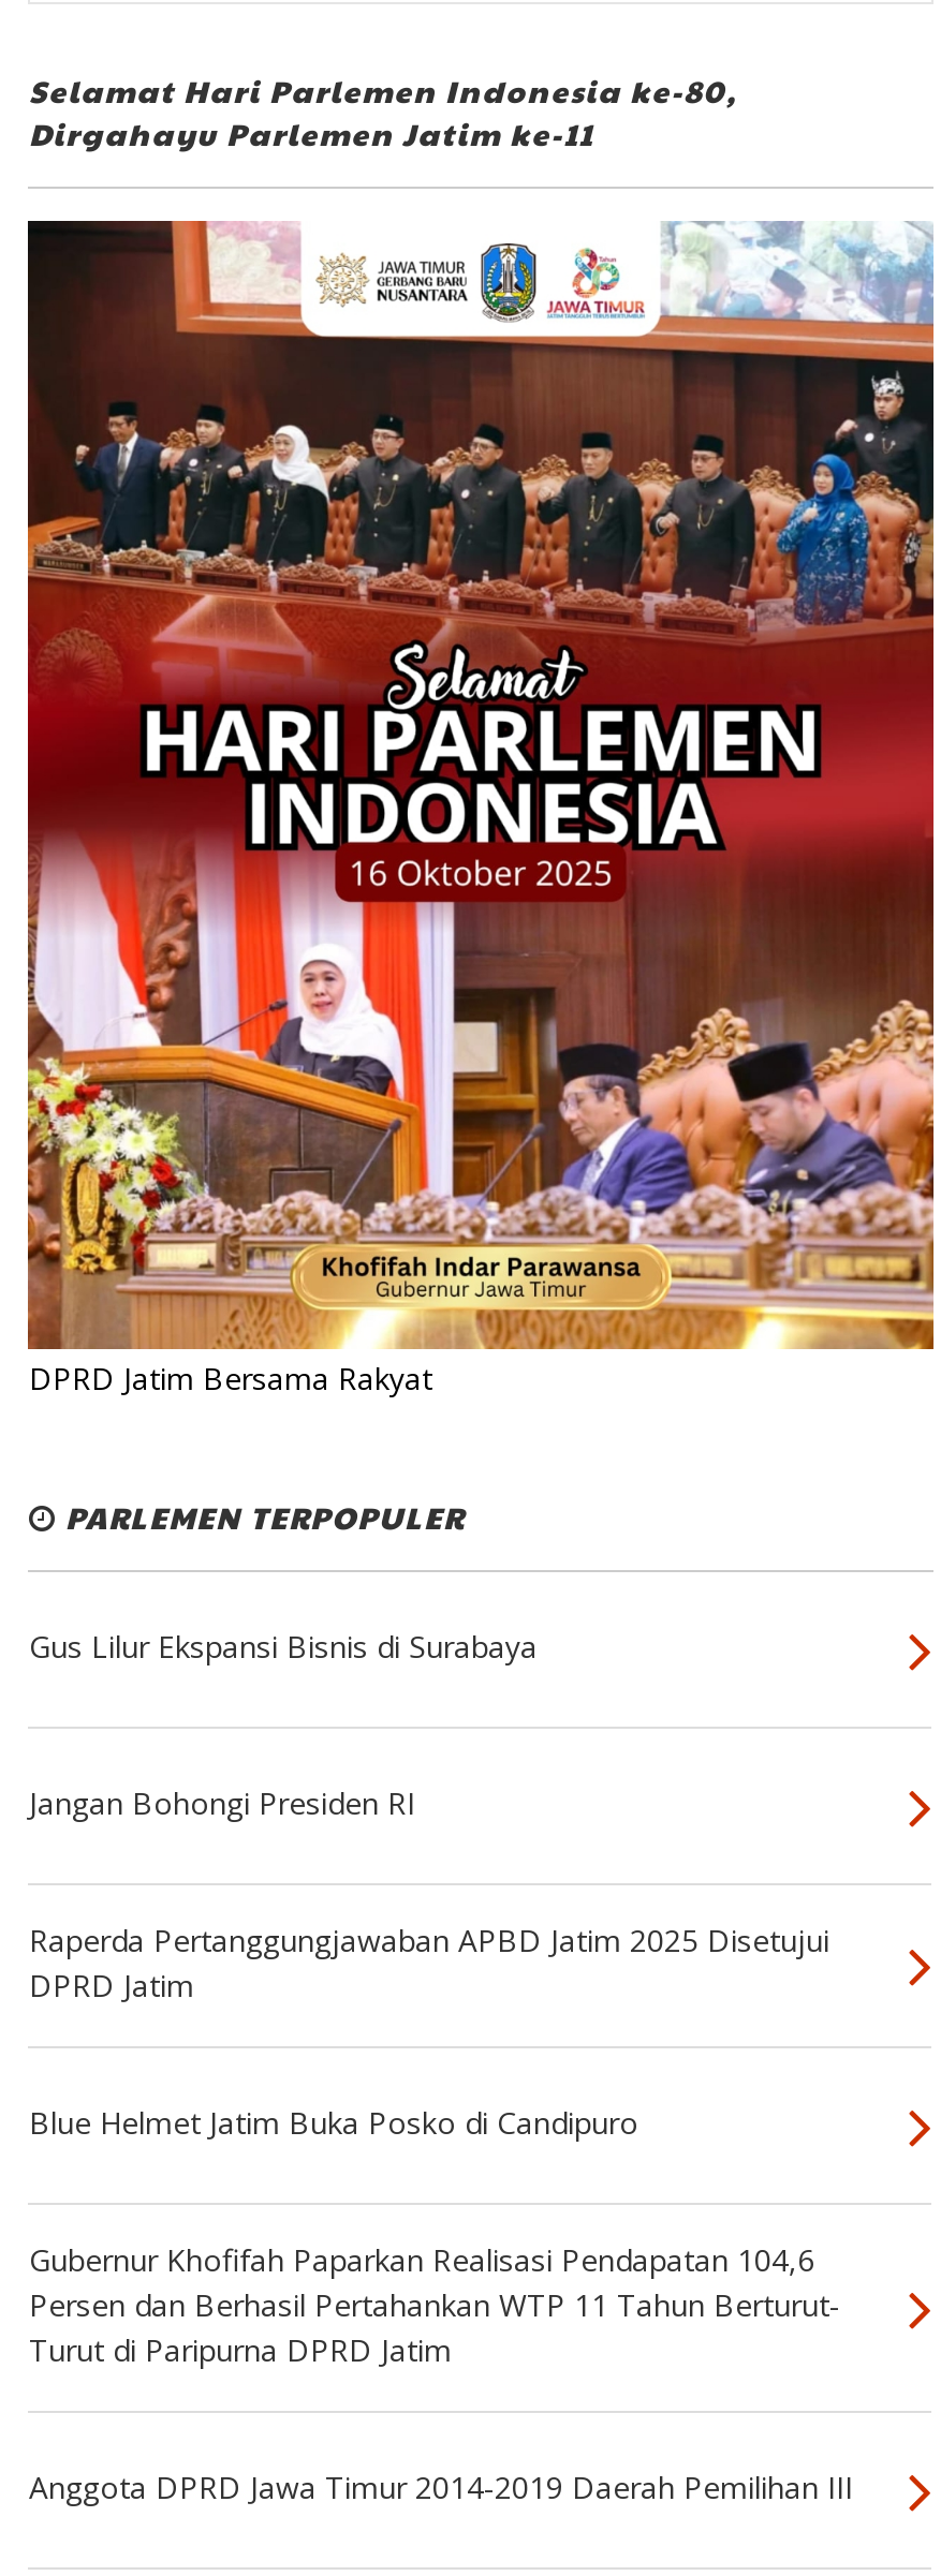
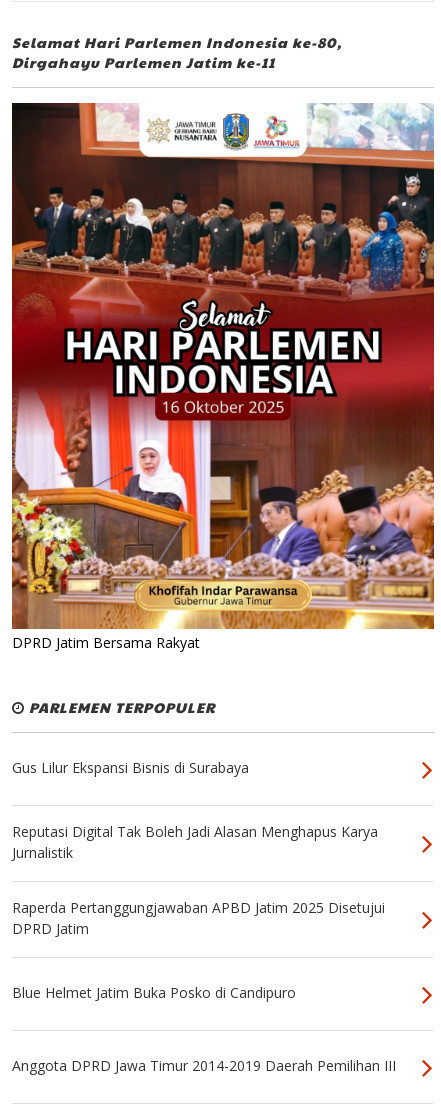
- Jangan Bohongi Presiden RI
+ Reputasi Digital Tak Boleh Jadi Alasan Menghapus Karya
+ Jurnalistik

- Gubernur Khofifah Paparkan Realisasi Pendapatan 104,6
- Persen dan Berhasil Pertahankan WTP 11 Tahun Berturut-
- Turut di Paripurna DPRD Jatim
